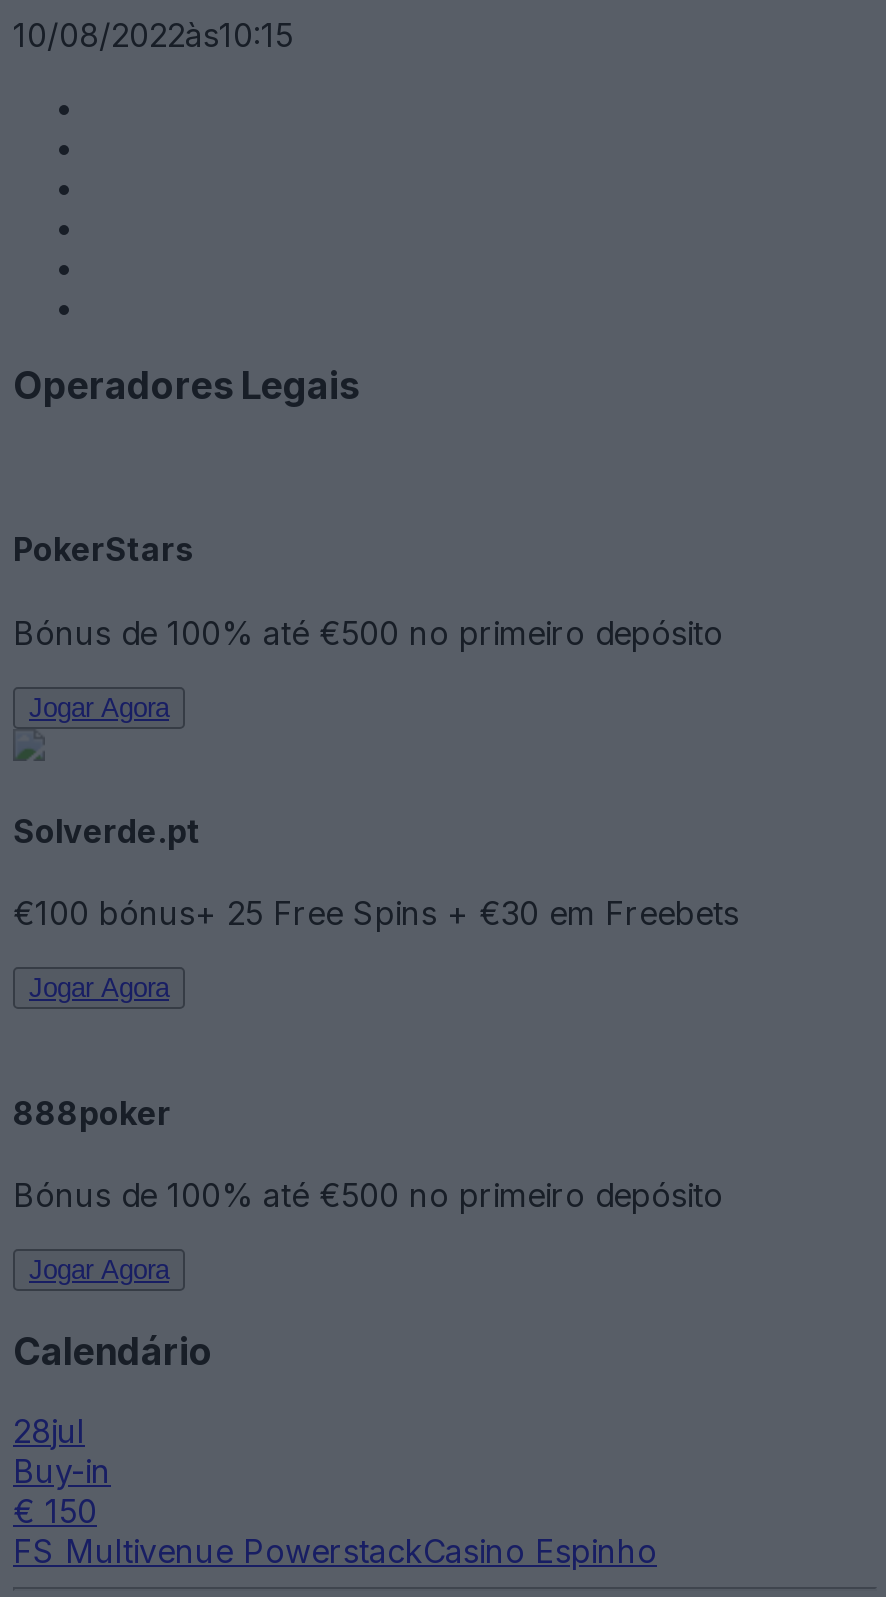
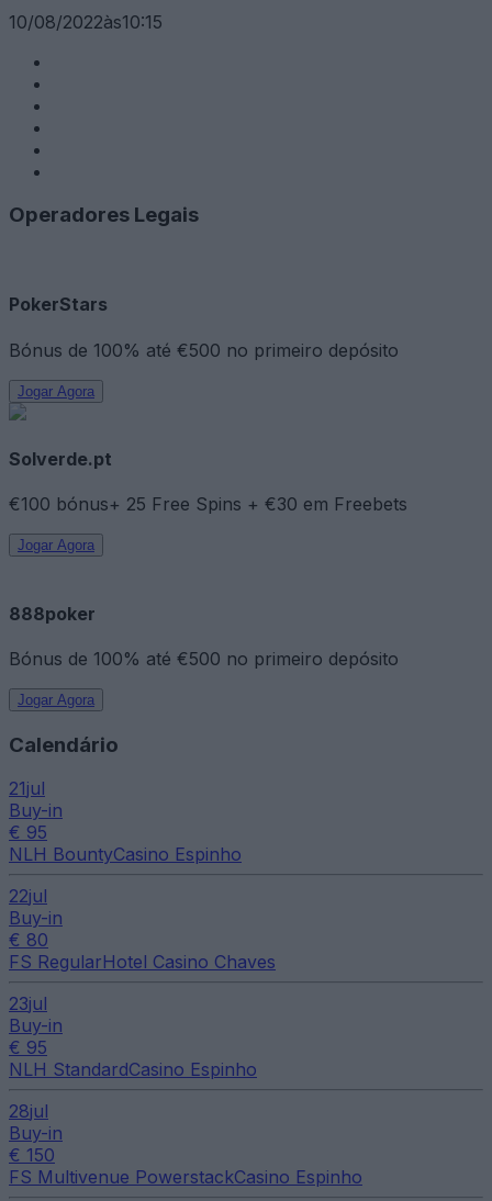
+ 21jul
+ Buy-in
+ € 95
+ NLH BountyCasino Espinho
+ 22jul
+ Buy-in
+ € 80
+ FS RegularHotel Casino Chaves
+ 23jul
+ Buy-in
+ € 95
+ NLH StandardCasino Espinho
